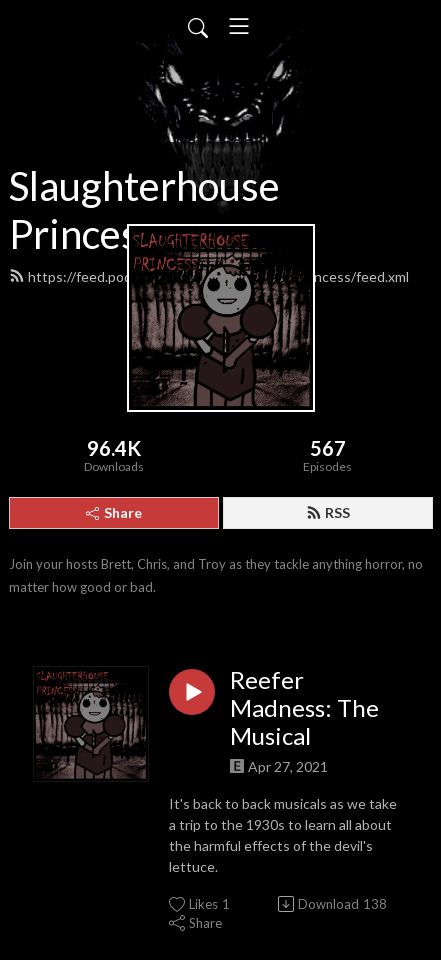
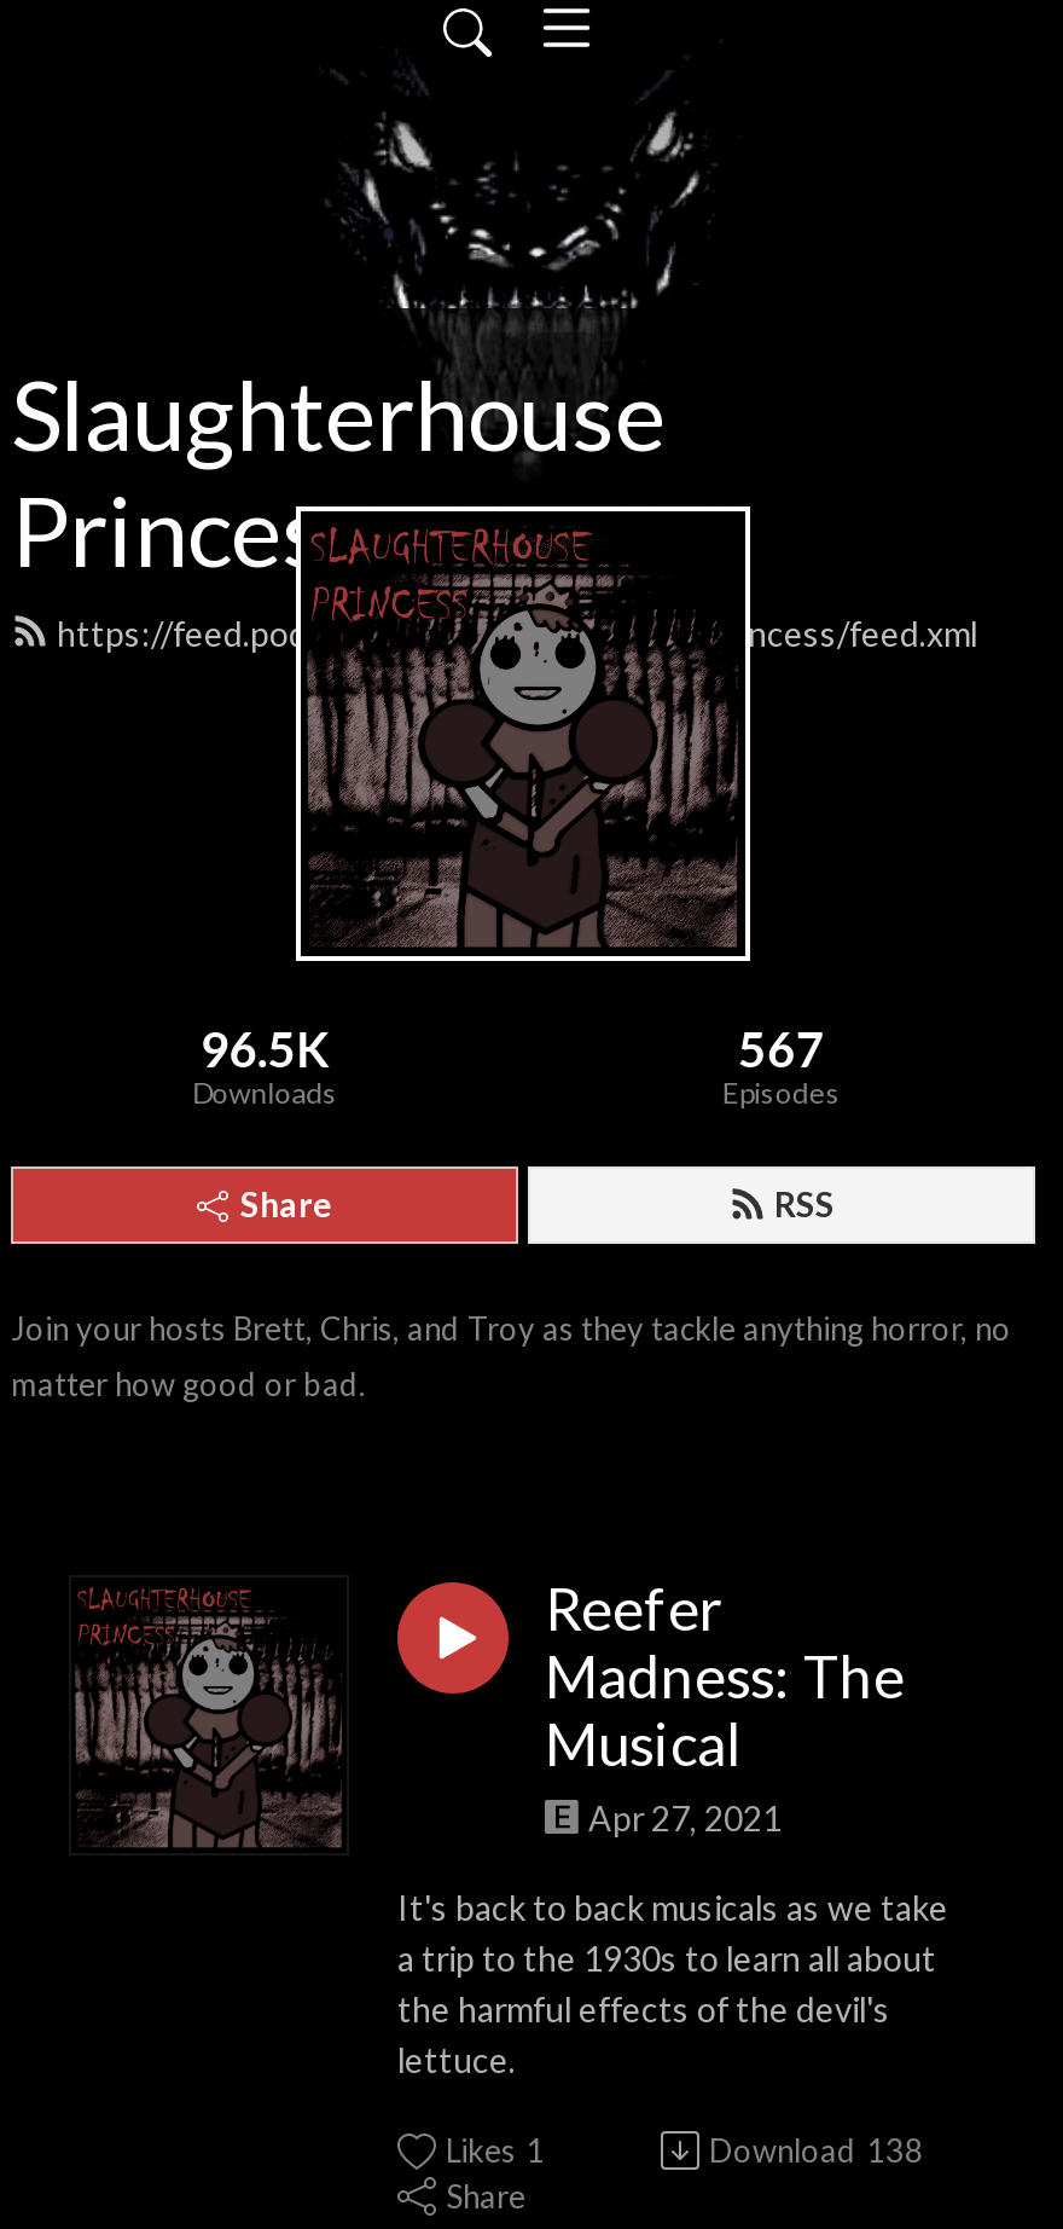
- 96.4K
+ 96.5K
